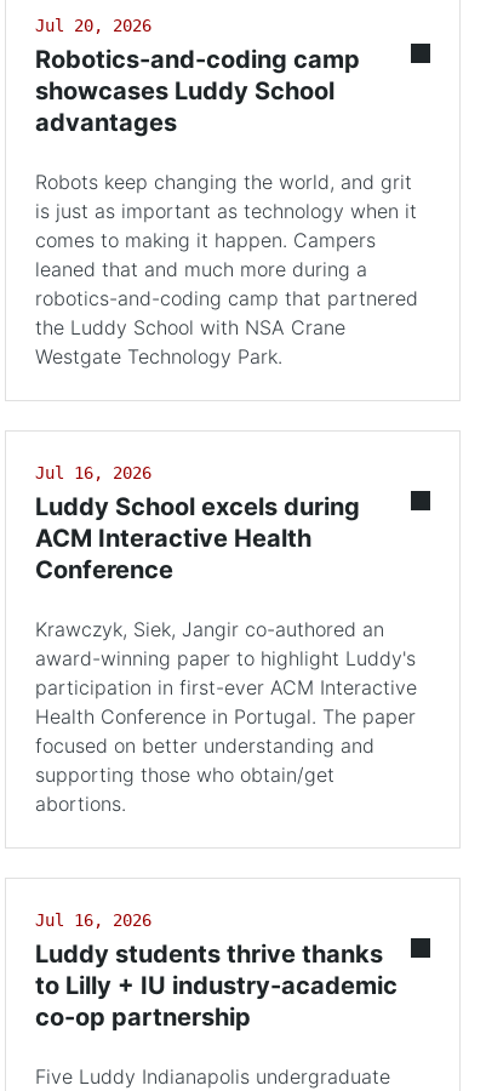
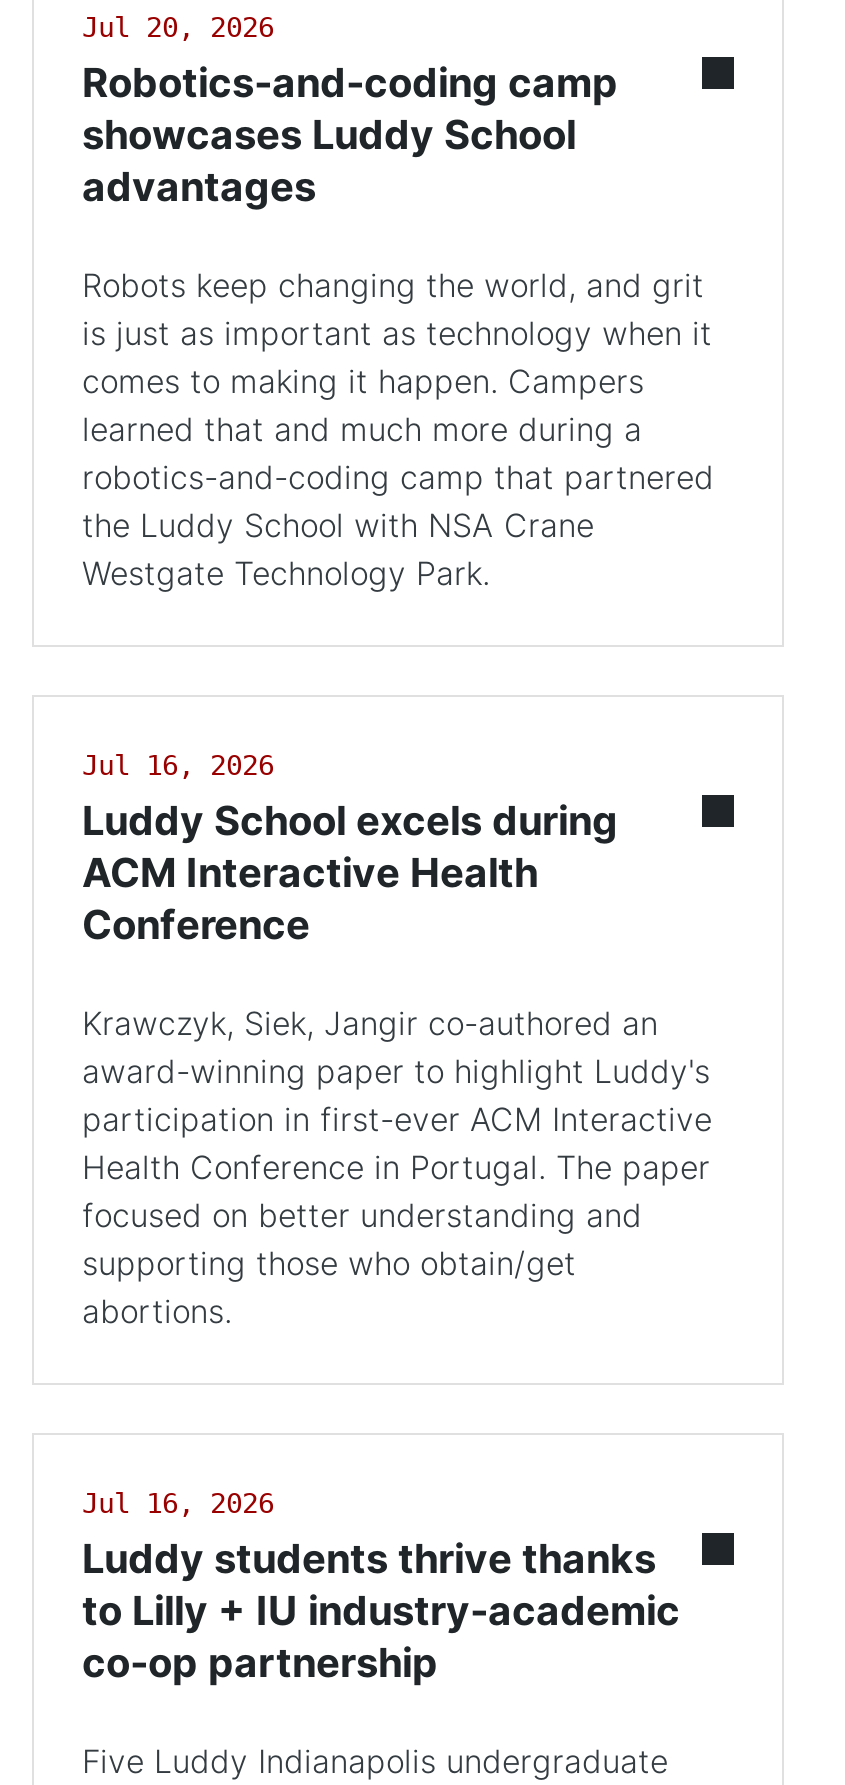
- leaned that and much more during a
+ learned that and much more during a
